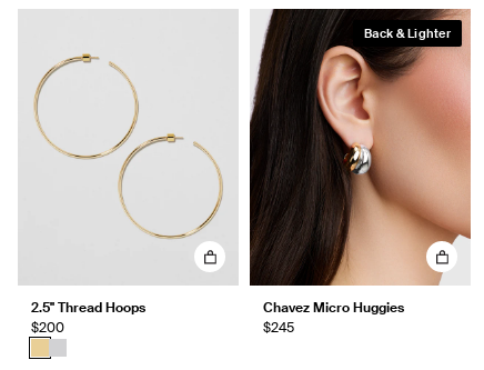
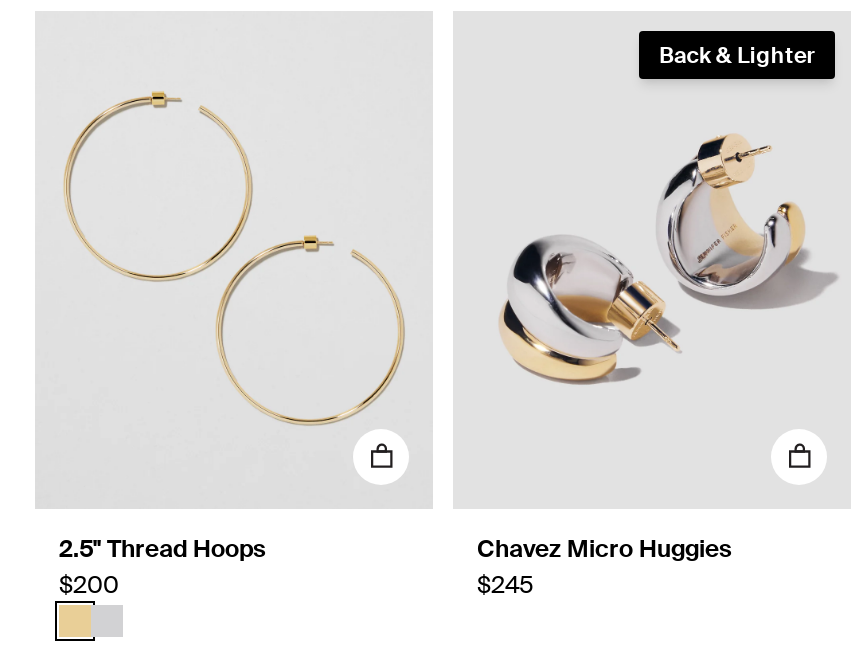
- [image]
+ [image]
